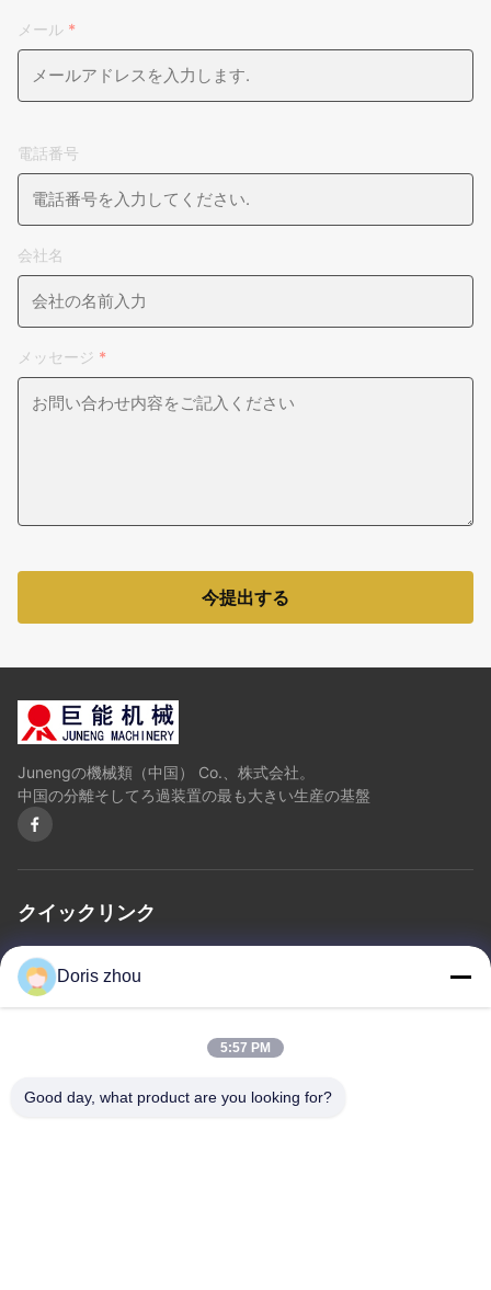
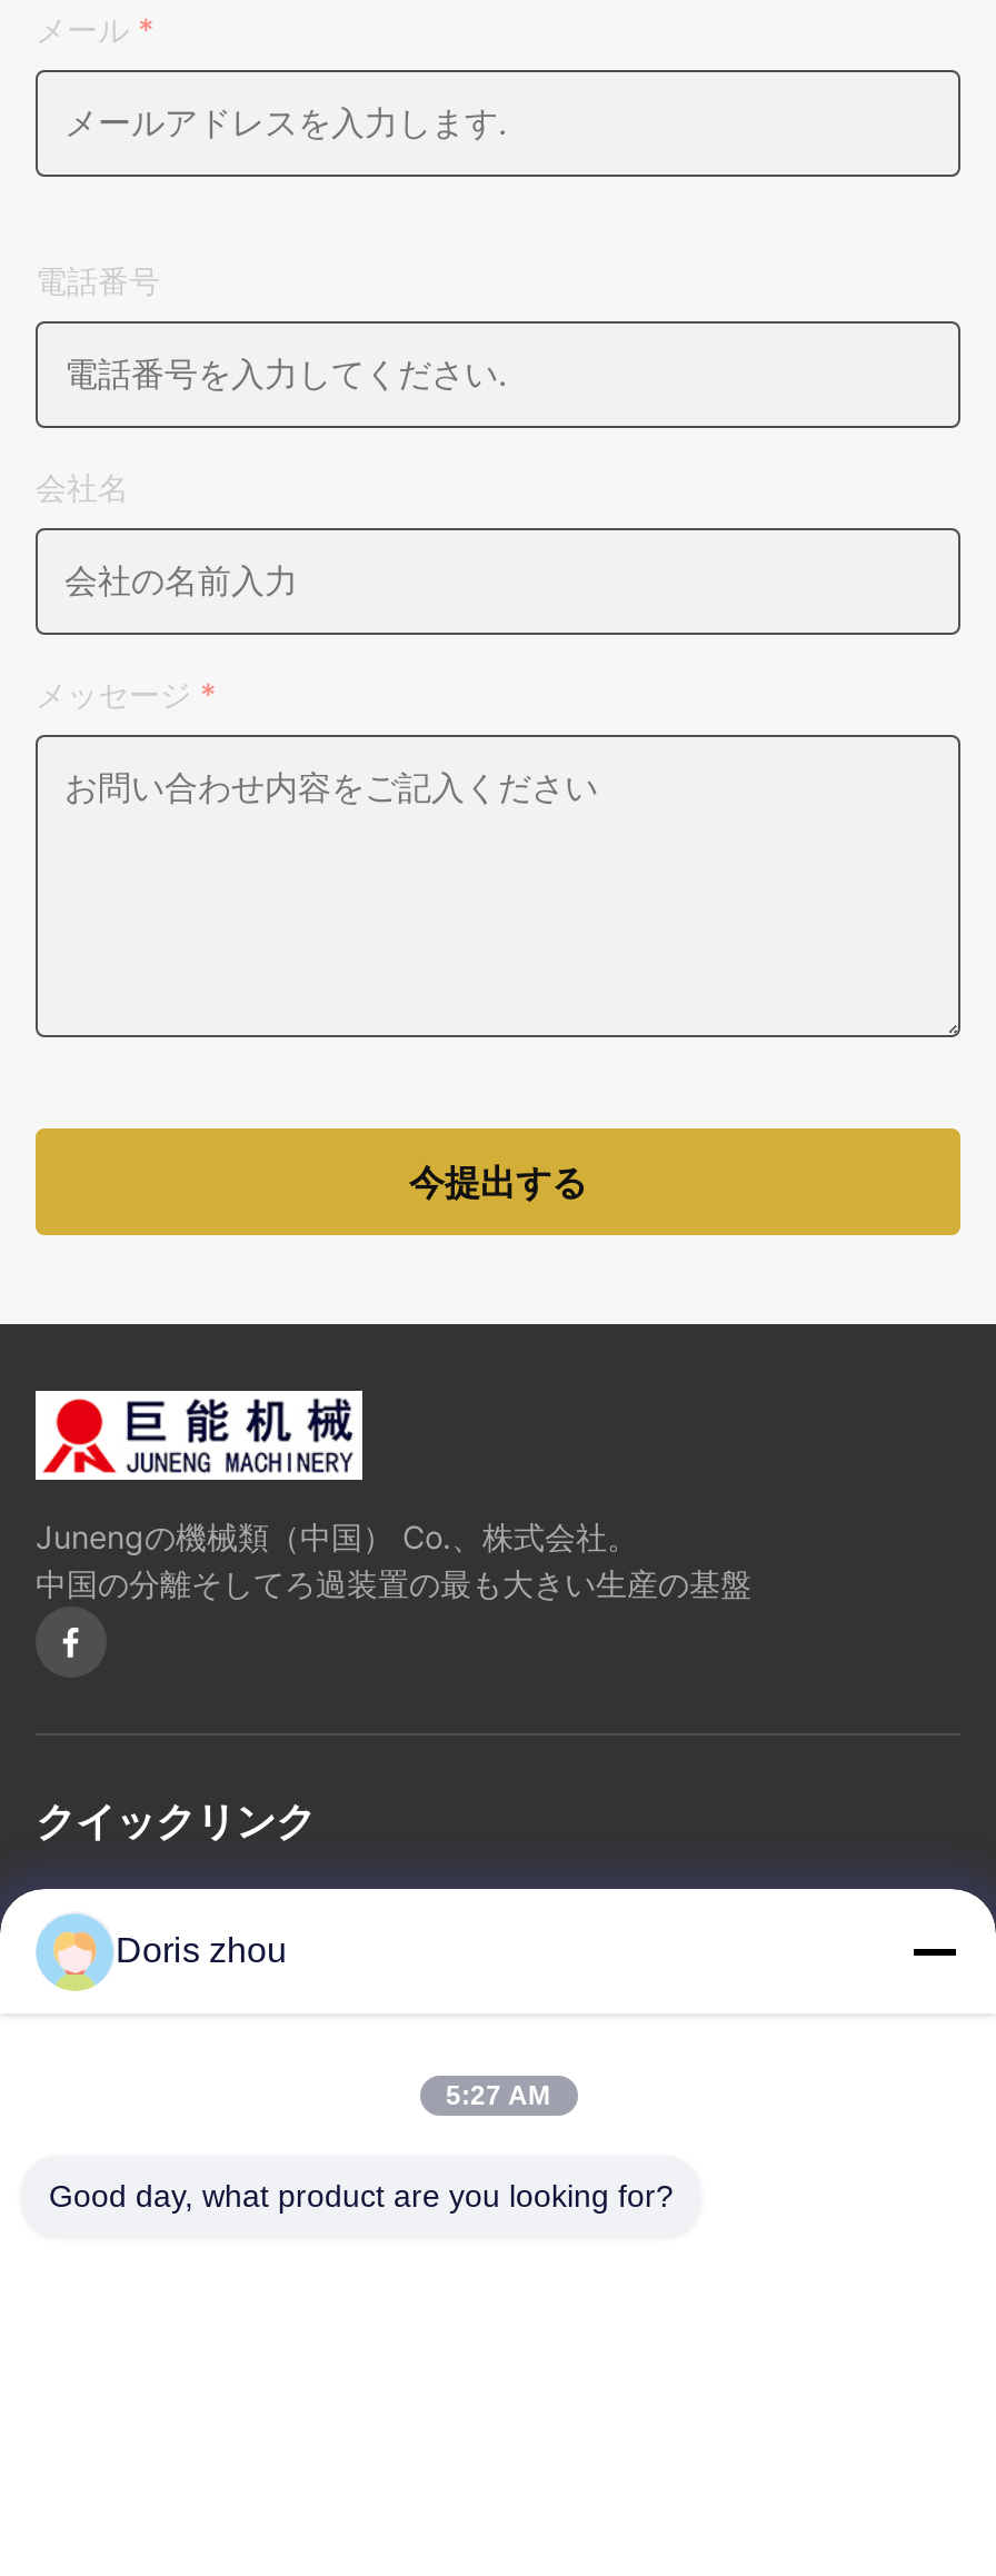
- 5:57 PM
+ 5:27 AM
